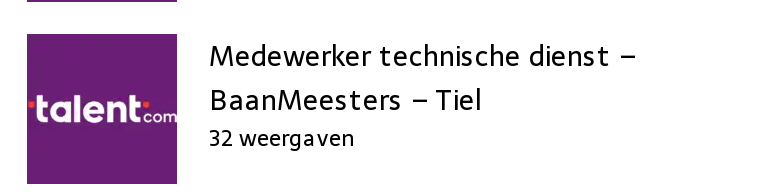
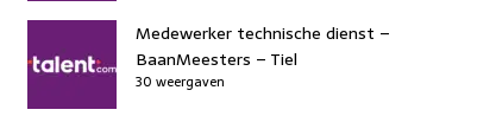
- 32 weergaven
+ 30 weergaven
